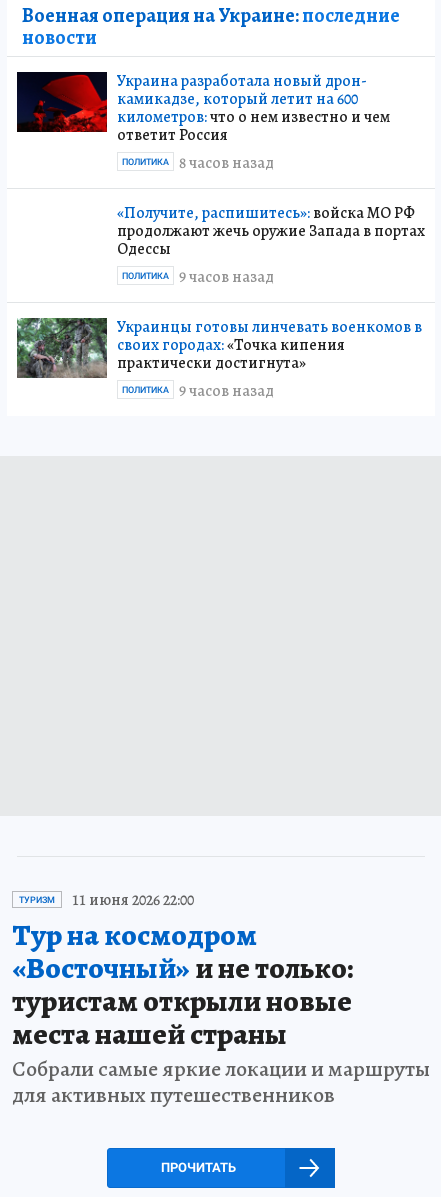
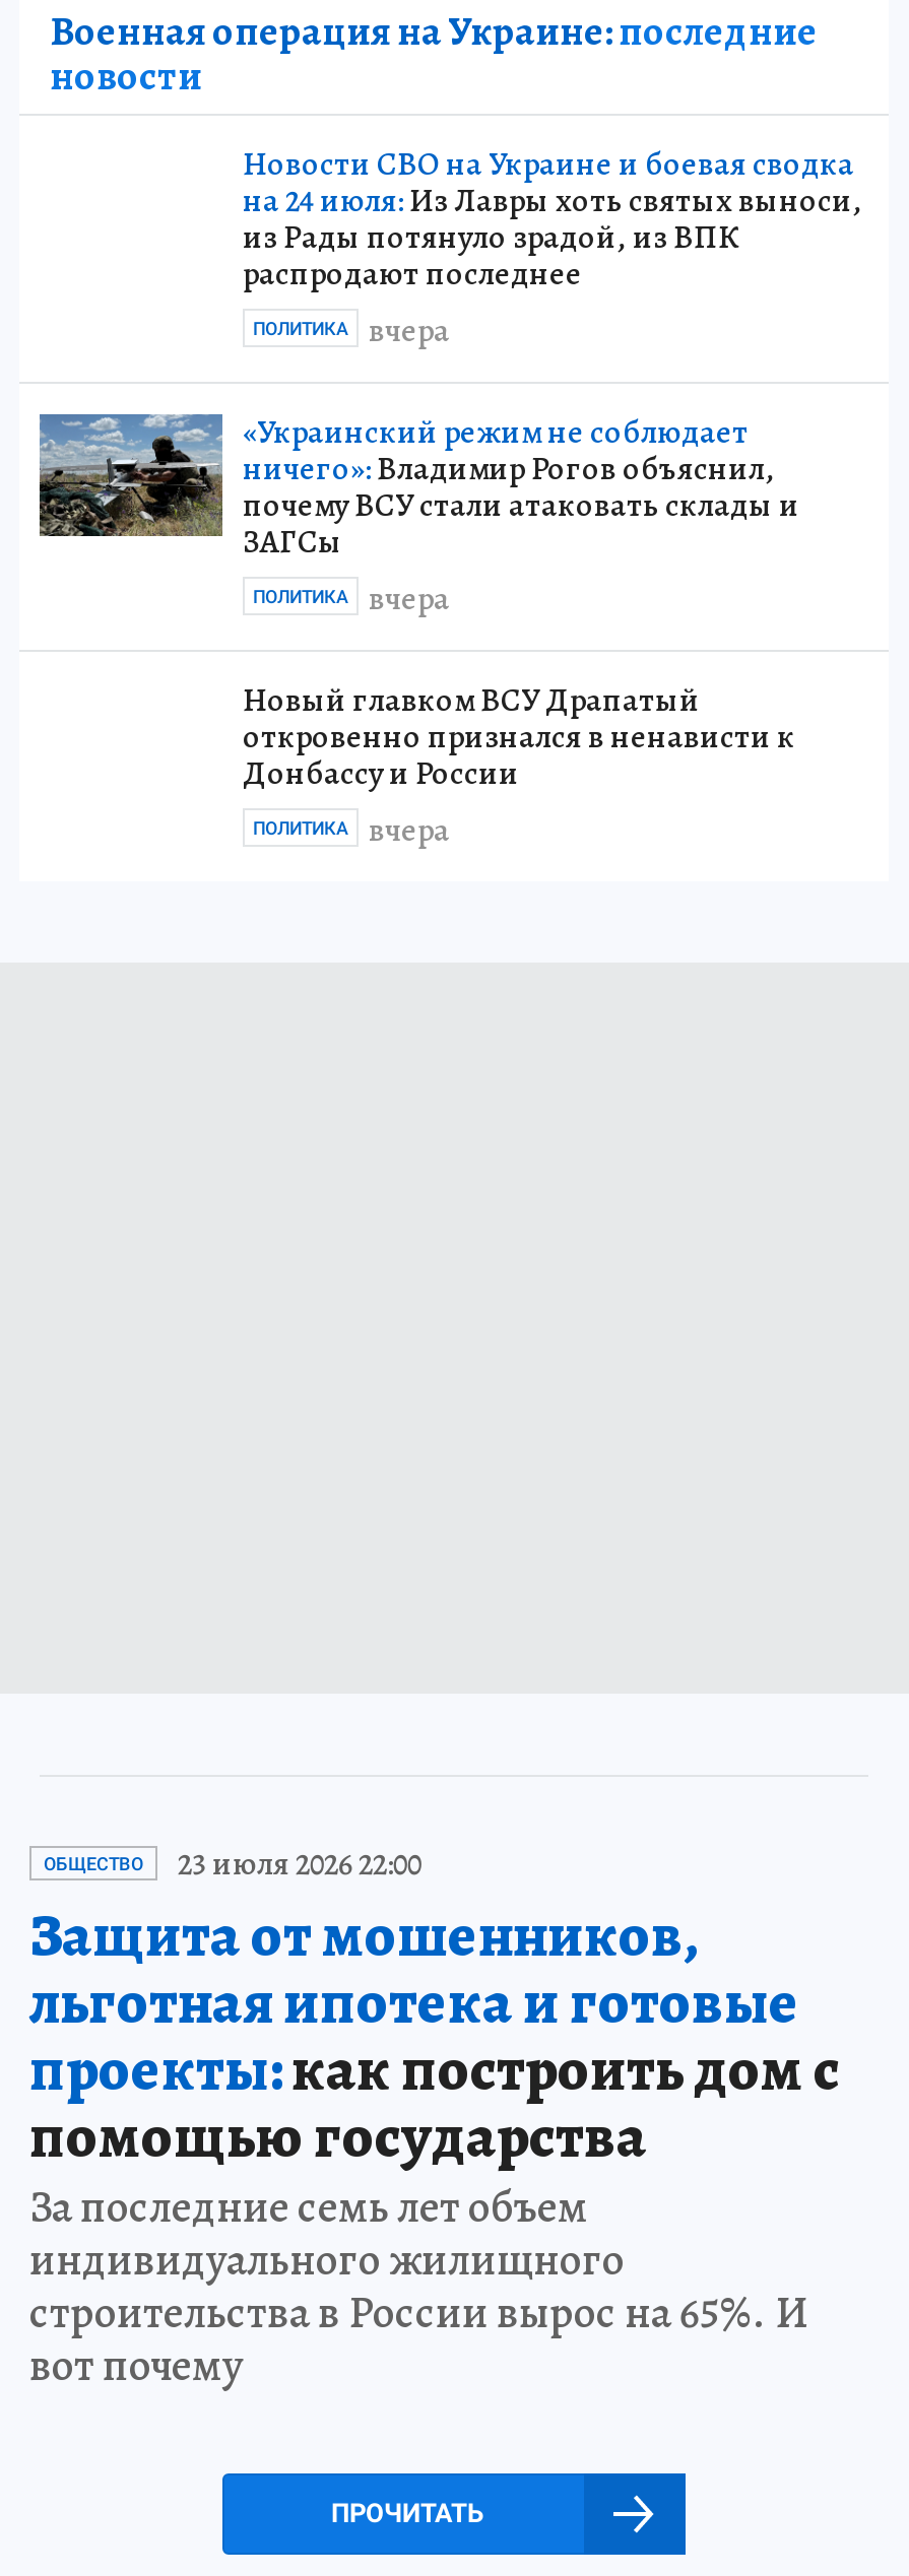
- [image]

- Украина разработала новый дрон-
- камикадзе, который летит на 600
- километров:что о нем известно и чем
- ответит Россия
- 8 часов назад
+ Новости СВО на Украине и боевая сводка
+ на 24 июля:Из Лавры хоть святых выноси,
+ из Рады потянуло зрадой, из ВПК
+ распродают последнее
+ вчера

+ [image]

- «Получите, распишитесь»: войска МО РФ
- продолжают жечь оружие Запада в портах
- Одессы
- 9 часов назад
+ «Украинский режим не соблюдает
+ ничего»:Владимир Рогов объяснил,
+ почему ВСУ стали атаковать склады и
+ ЗАГСы
+ вчера

- [image]

- Украинцы готовы линчевать военкомов в
- своих городах:«Точка кипения
- практически достигнута»
- 9 часов назад
+ Новый главком ВСУ Драпатый
+ откровенно признался в ненависти к
+ Донбассу и России
+ вчера

- ТУРИЗМ
- 11 июня 2026 22:00
- Тур на космодром
- «Восточный»и не только:
- туристам открыли новые
- места нашей страны
- Собрали самые яркие локации и маршруты
- для активных путешественников
+ ОБЩЕСТВО
+ 23 июля 2026 22:00
+ Защита от мошенников,
+ льготная ипотека и готовые
+ проекты:как построить дом с
+ помощью государства
+ За последние семь лет объем
+ индивидуального жилищного
+ строительства в России вырос на 65%. И
+ вот почему
